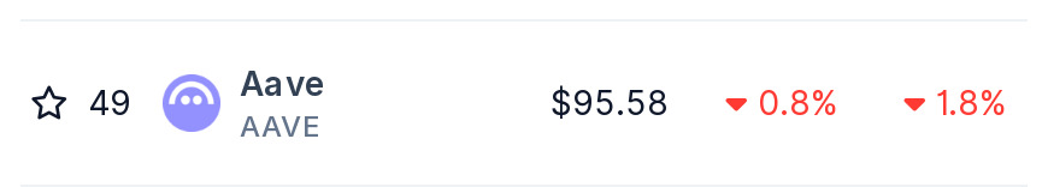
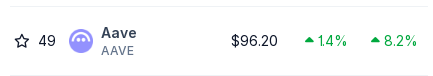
- $95.58
+ $96.20

- 0.8%
+ 1.4%

- 1.8%
+ 8.2%
